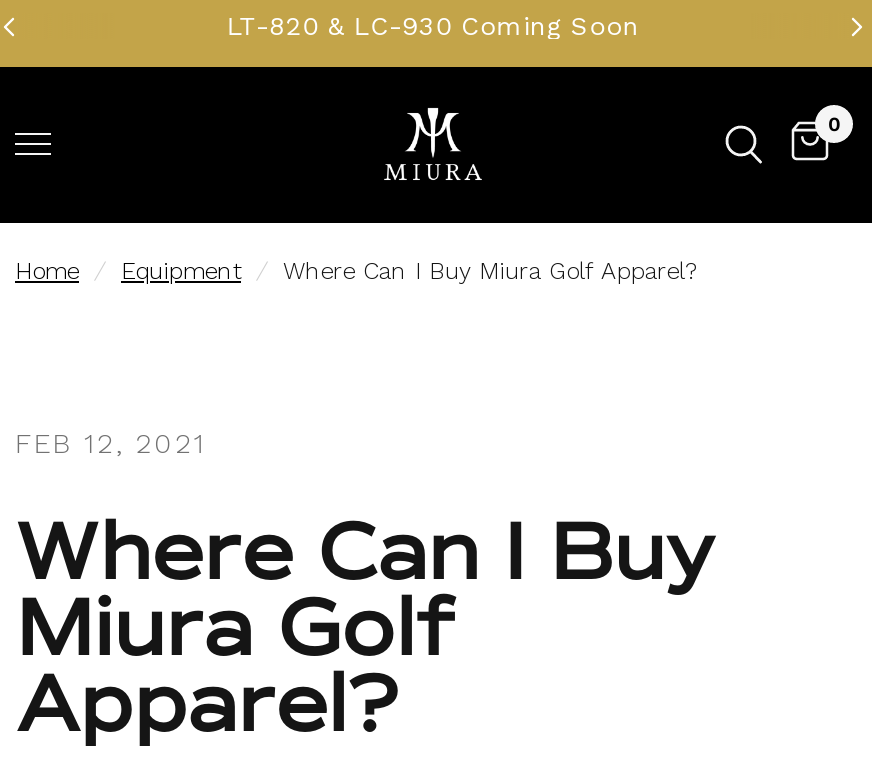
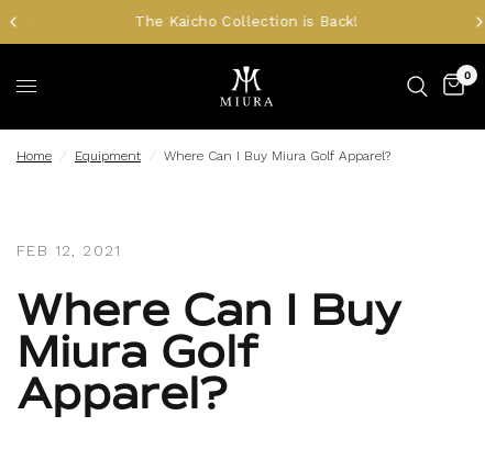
- LT-820 & LC-930 Coming Soon
+ The Kaicho Collection is Back!
